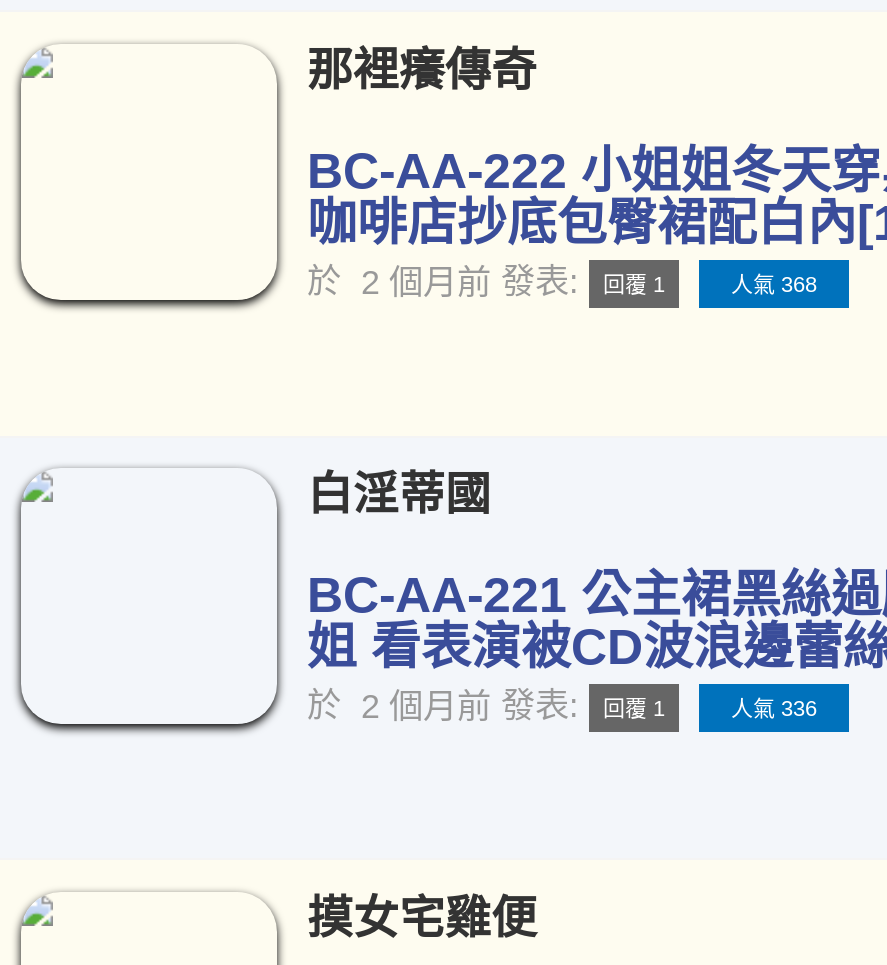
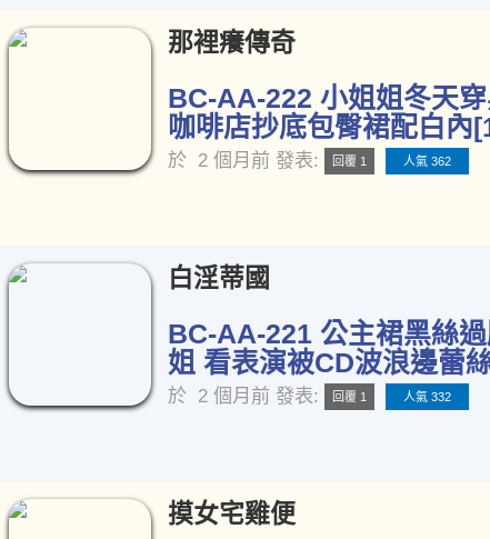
- 人氣 368
+ 人氣 362

- 人氣 336
+ 人氣 332
